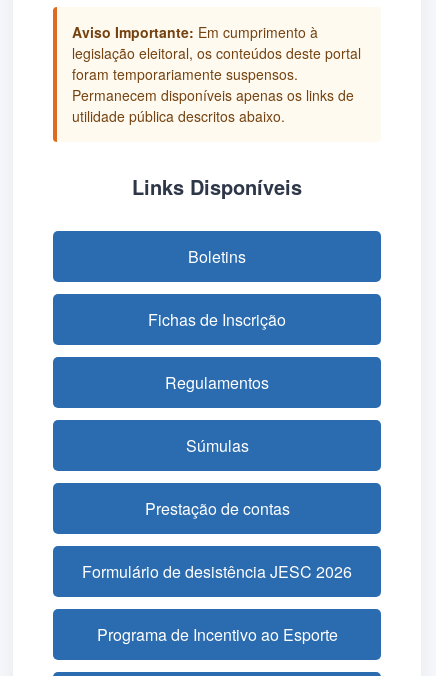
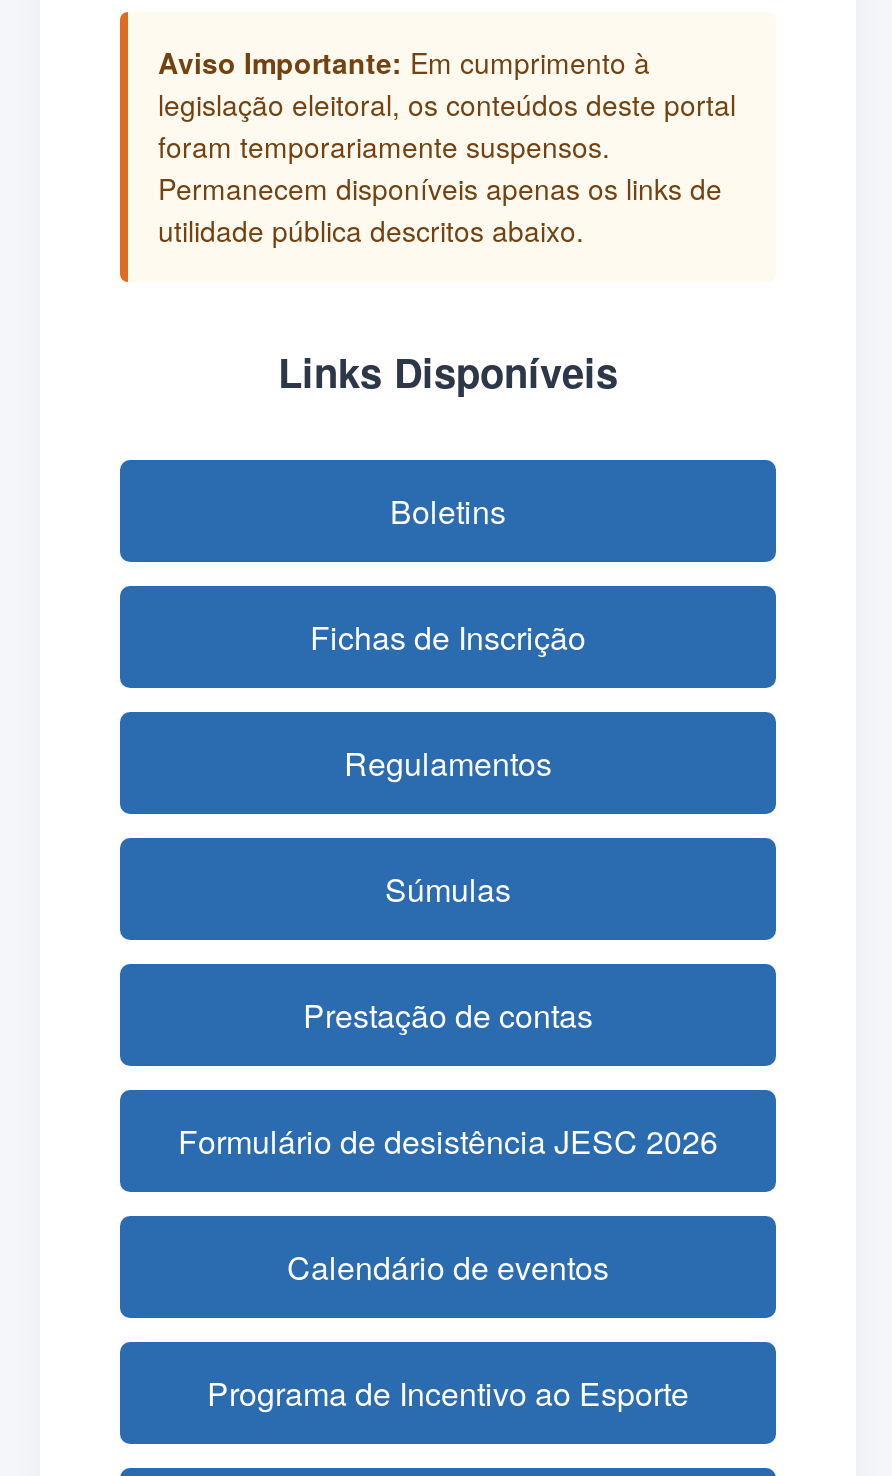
+ Calendário de eventos
